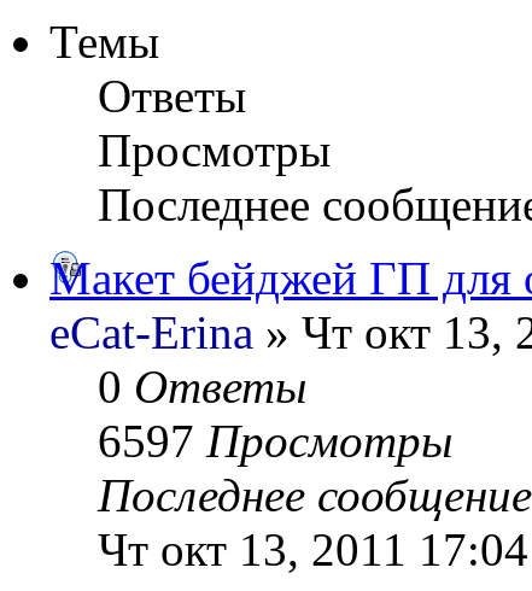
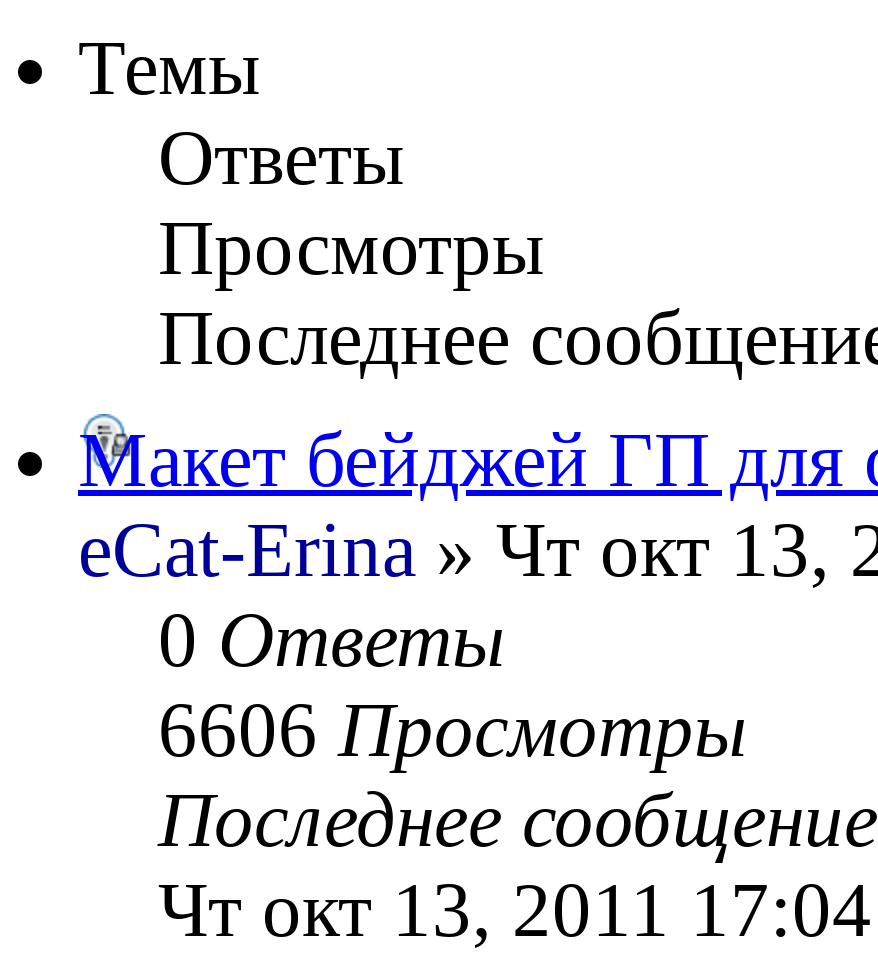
- 6597 Просмотры
+ 6606 Просмотры
